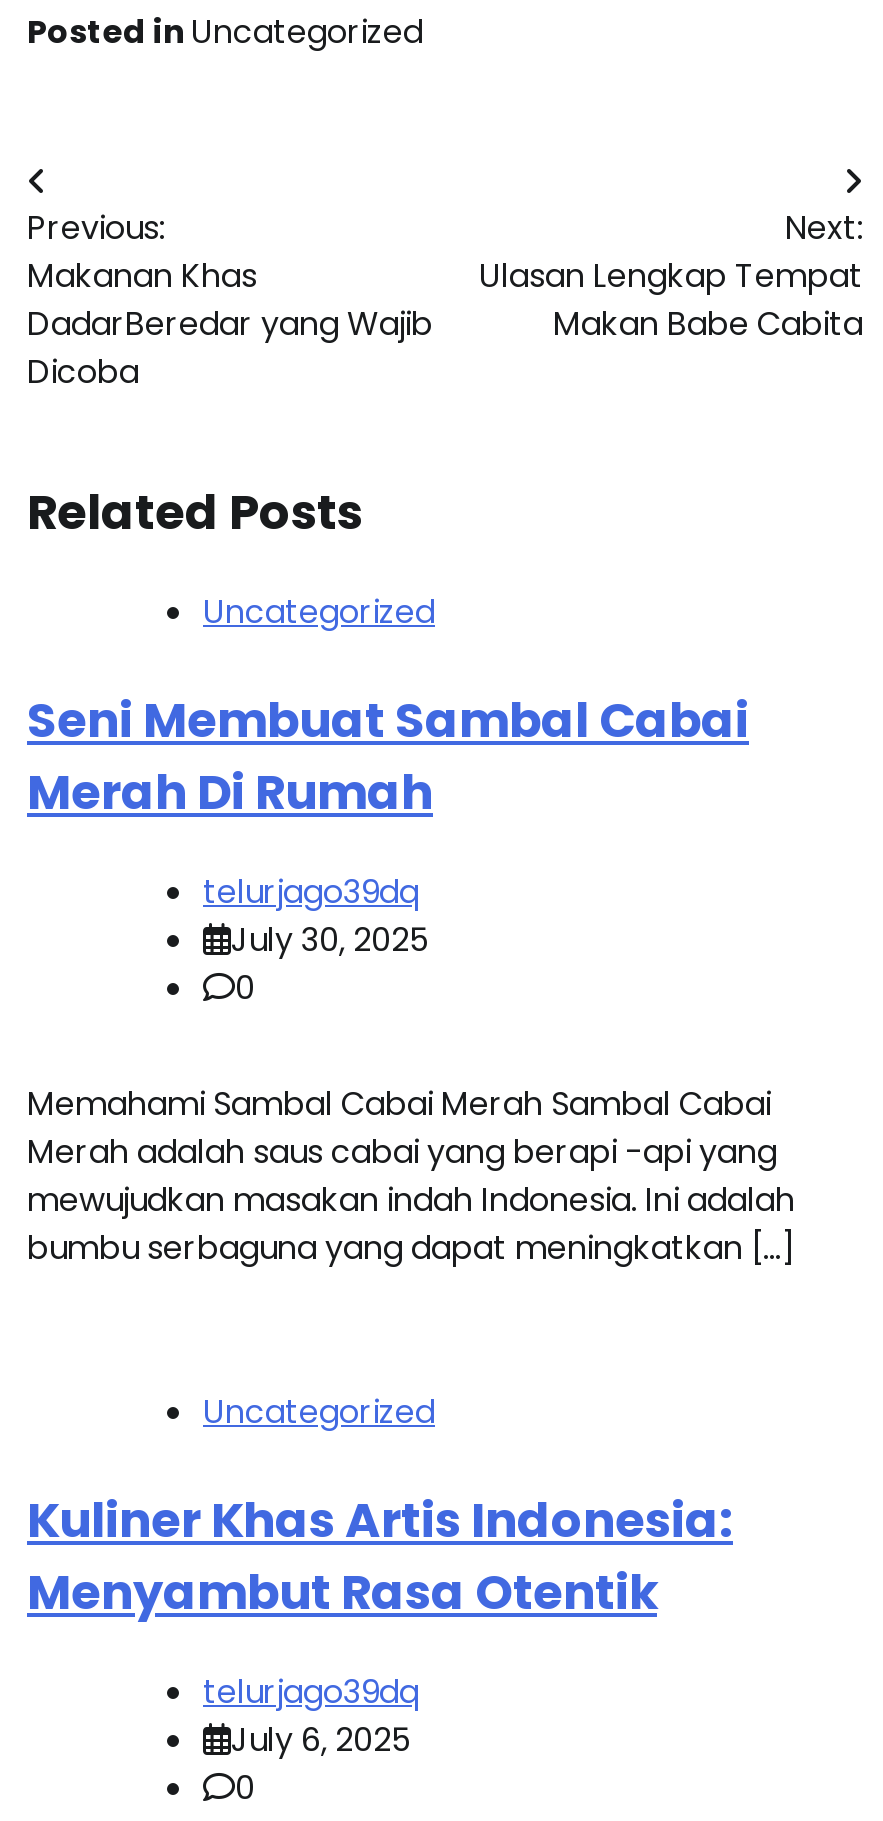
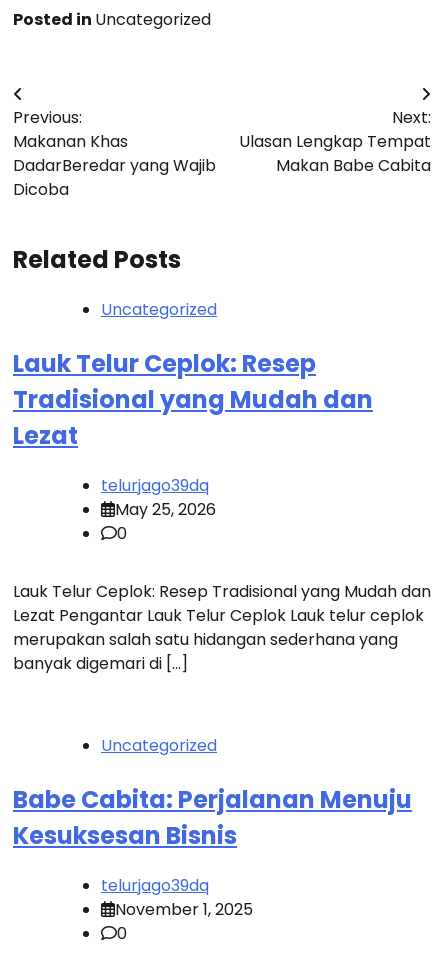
- Seni Membuat Sambal Cabai
- Merah Di Rumah
+ Lauk Telur Ceplok: Resep
+ Tradisional yang Mudah dan
+ Lezat

- July 30, 2025
+ May 25, 2026

- Memahami Sambal Cabai Merah Sambal Cabai
- Merah adalah saus cabai yang berapi -api yang
- mewujudkan masakan indah Indonesia. Ini adalah
- bumbu serbaguna yang dapat meningkatkan […]
+ Lauk Telur Ceplok: Resep Tradisional yang Mudah dan
+ Lezat Pengantar Lauk Telur Ceplok Lauk telur ceplok
+ merupakan salah satu hidangan sederhana yang
+ banyak digemari di […]

- Kuliner Khas Artis Indonesia:
- Menyambut Rasa Otentik
+ Babe Cabita: Perjalanan Menuju
+ Kesuksesan Bisnis

- July 6, 2025
+ November 1, 2025
